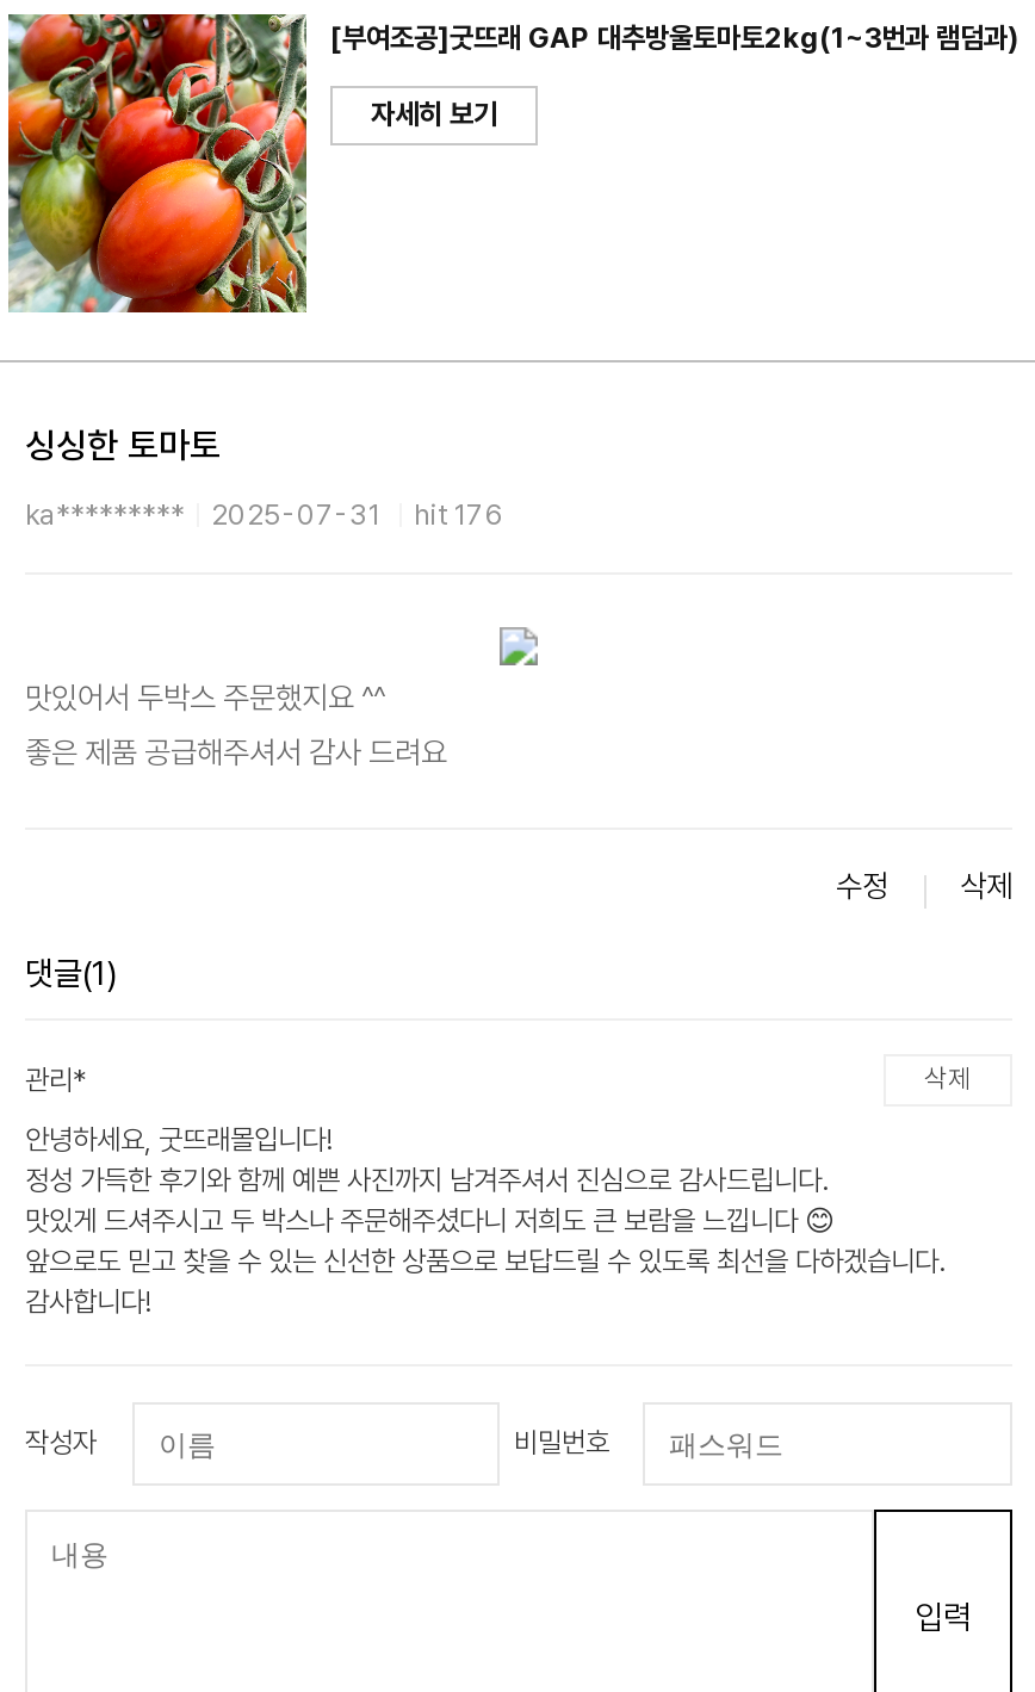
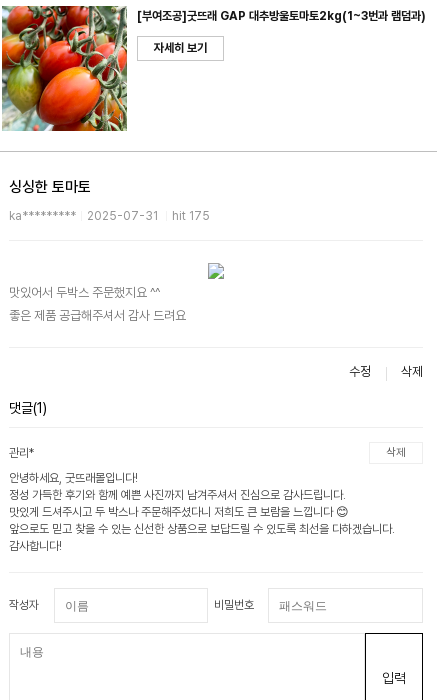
- ka********* 2025-07-31 hit 176
+ ka********* 2025-07-31 hit 175
